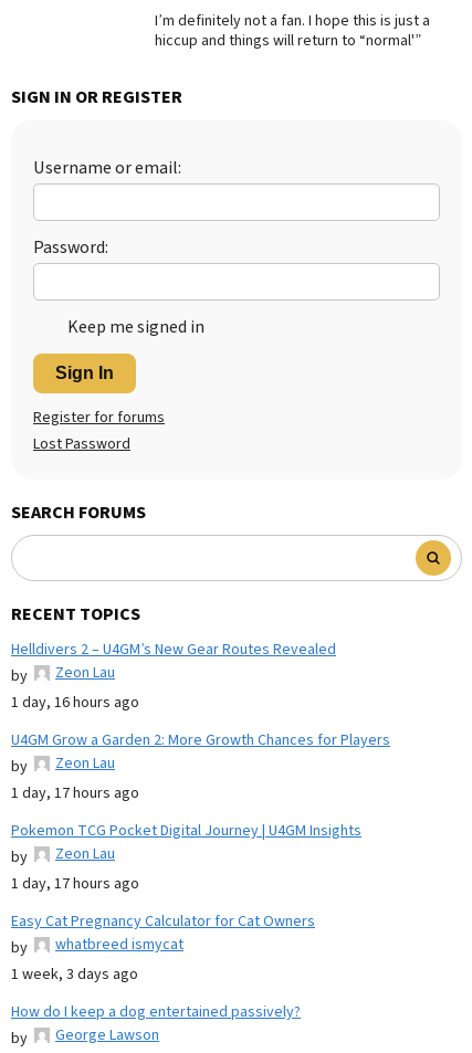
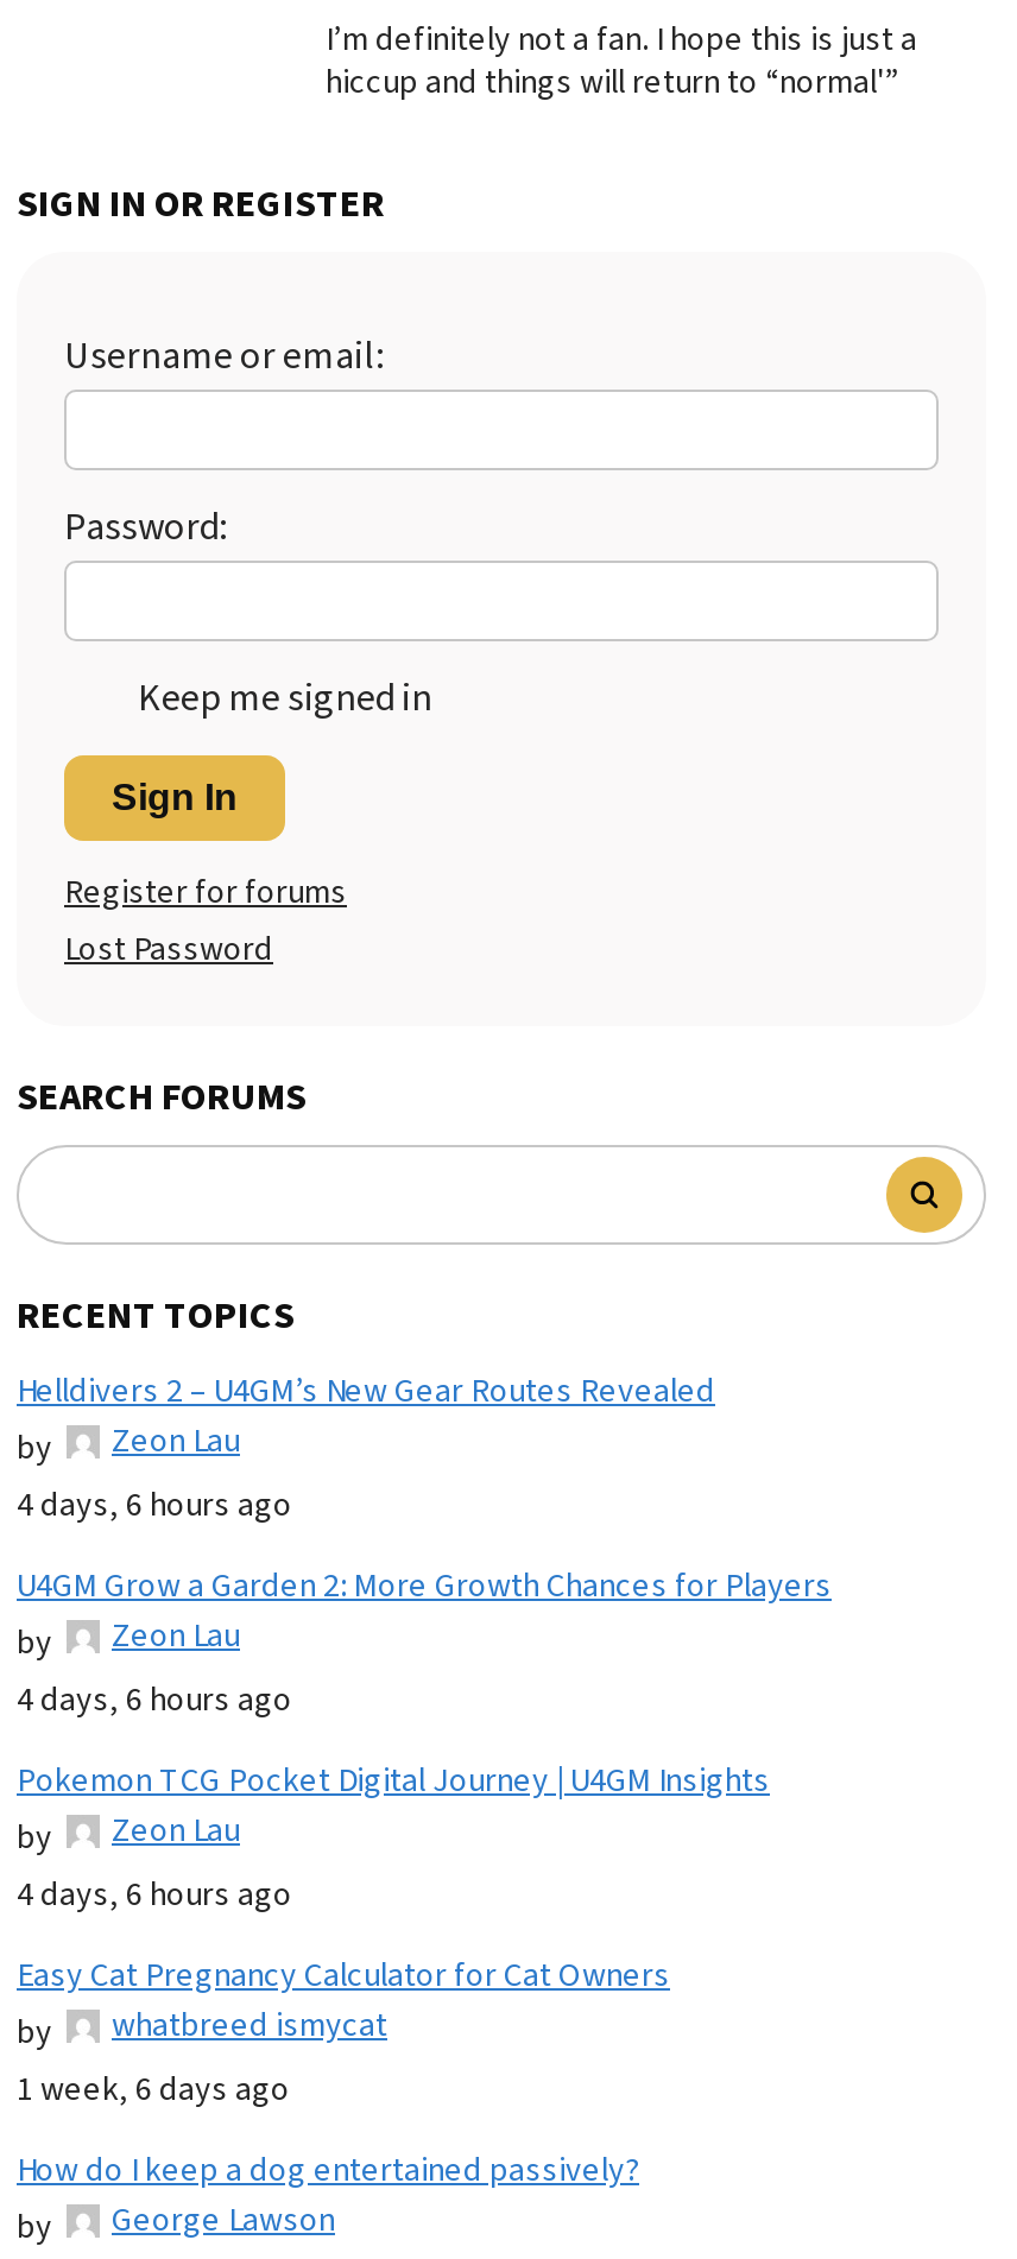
- 1 day, 16 hours ago
+ 4 days, 6 hours ago

- 1 day, 17 hours ago
+ 4 days, 6 hours ago

- 1 day, 17 hours ago
+ 4 days, 6 hours ago

- 1 week, 3 days ago
+ 1 week, 6 days ago
